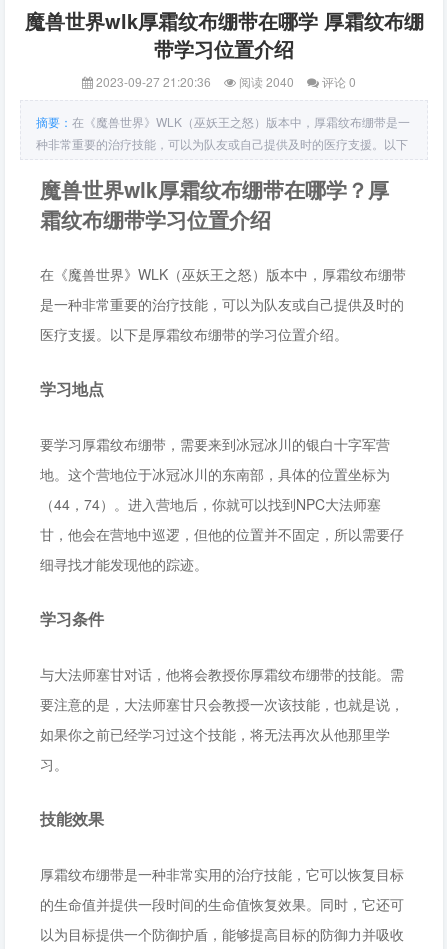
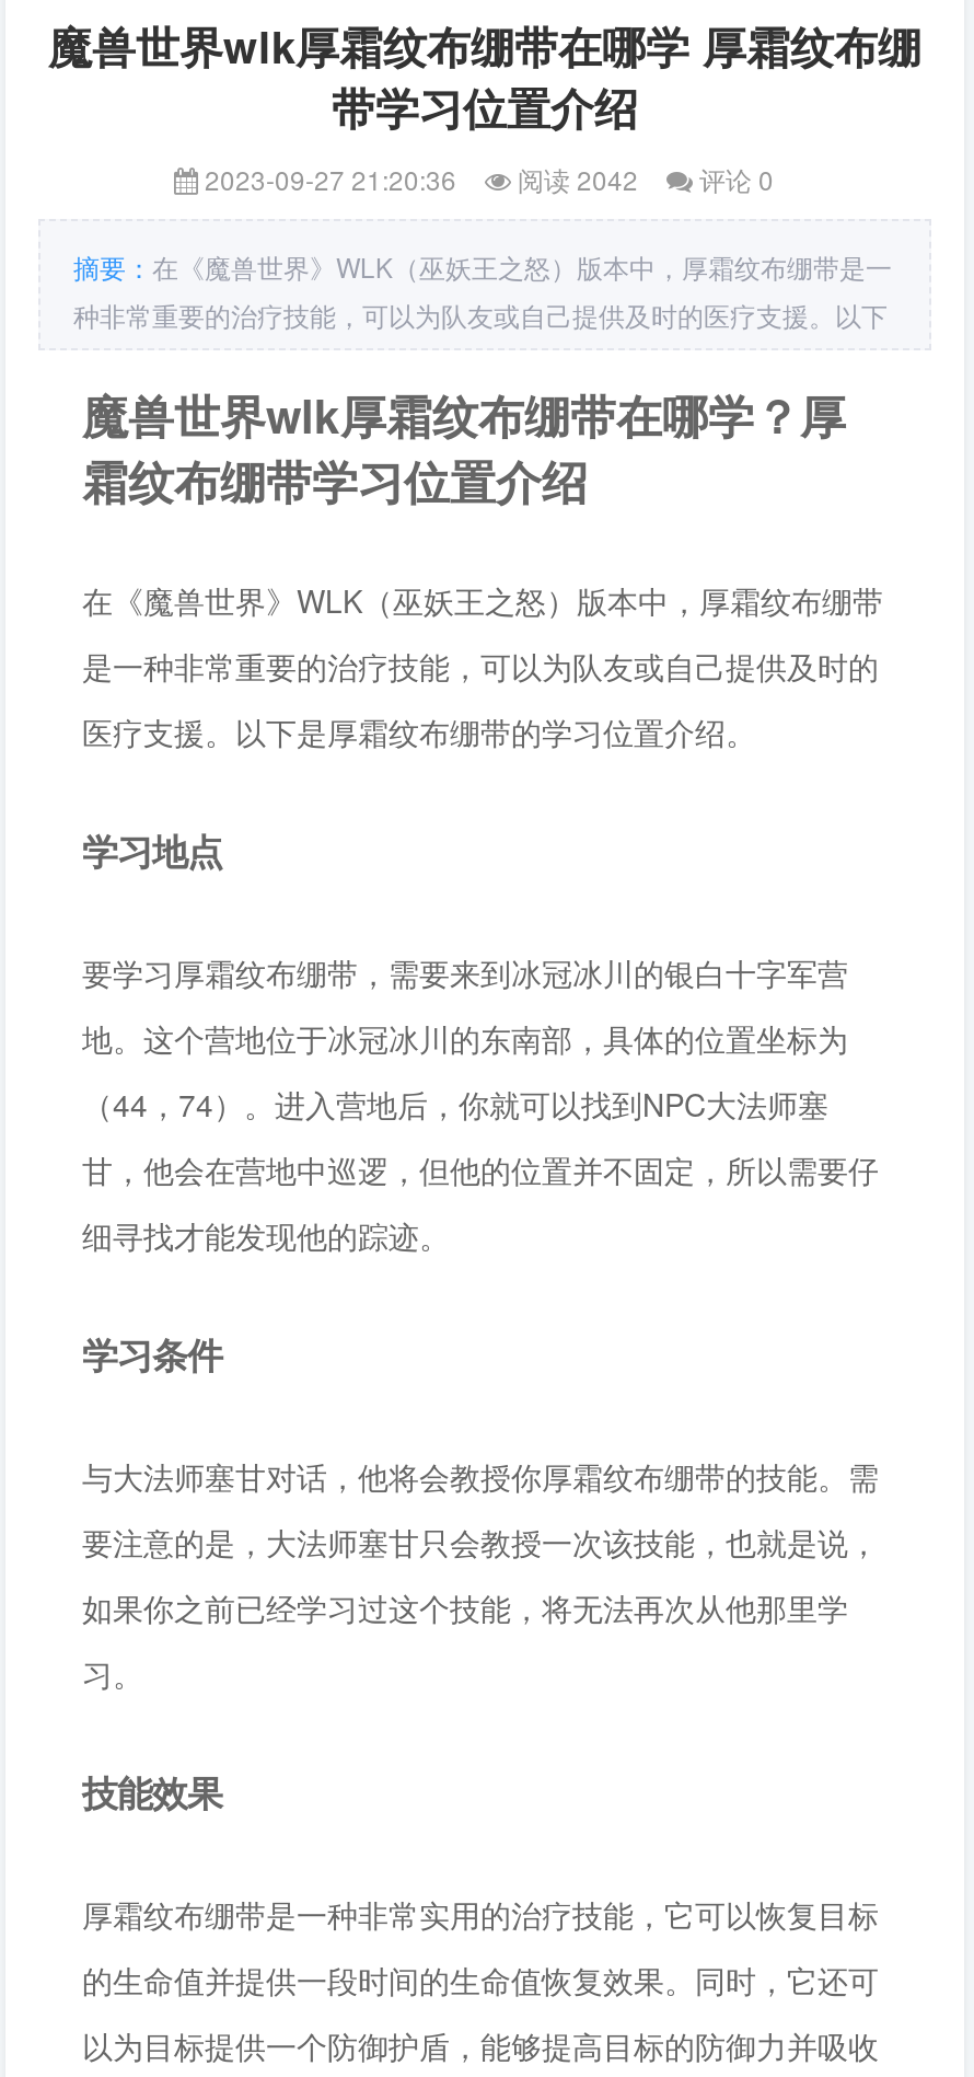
- 2023-09-27 21:20:36 阅读 2040 评论 0
+ 2023-09-27 21:20:36 阅读 2042 评论 0
